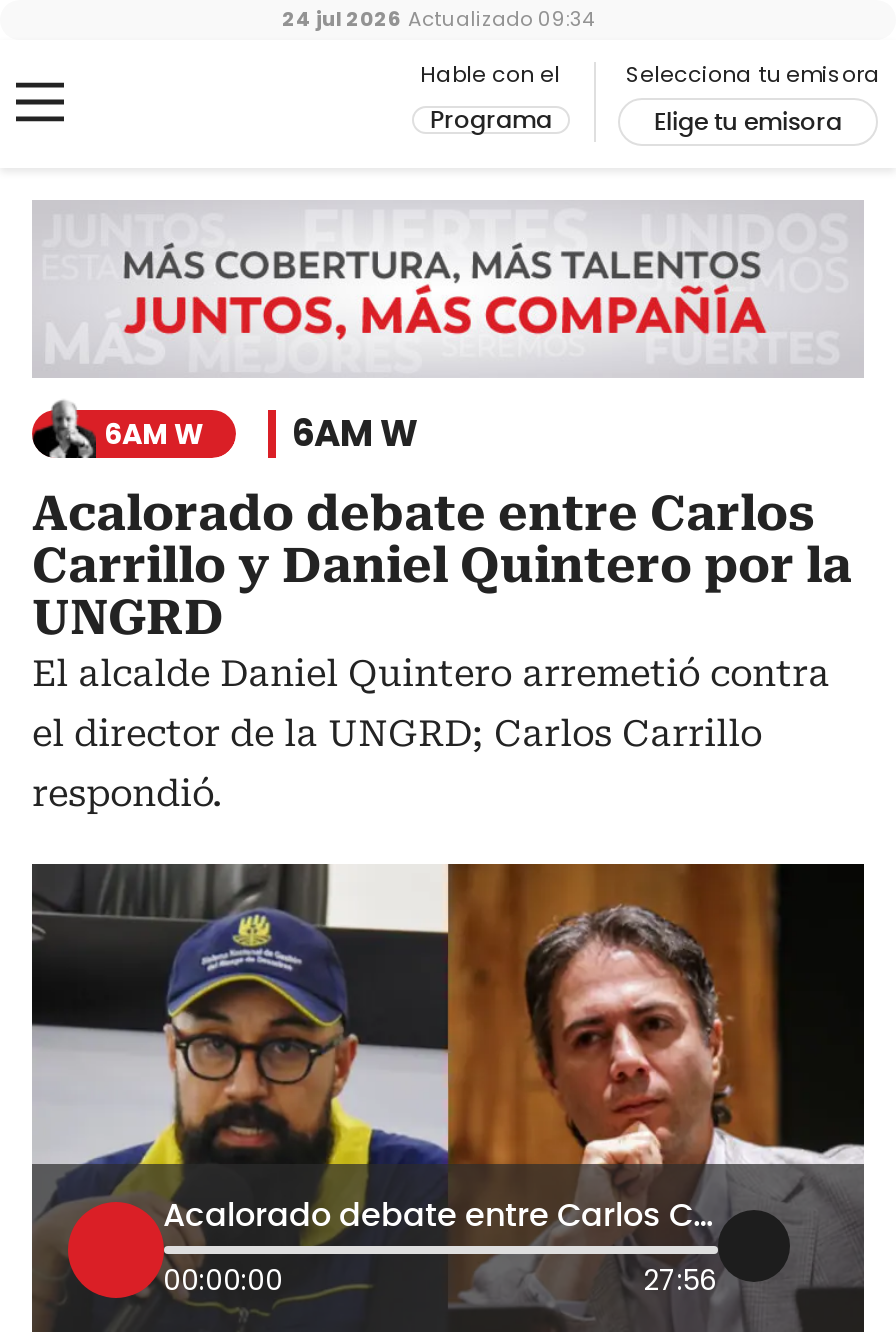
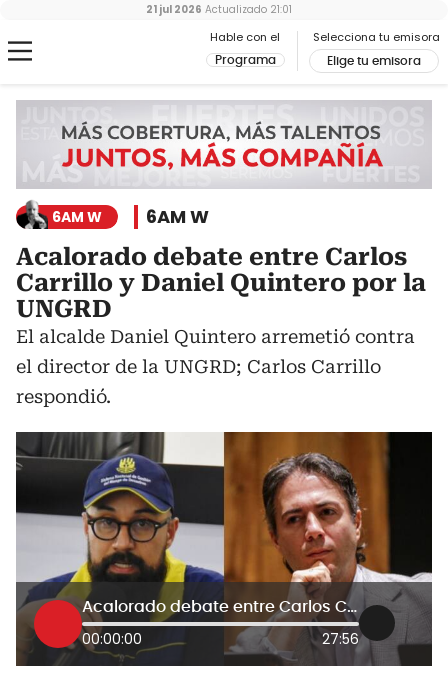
- 24 jul 2026 Actualizado 09:34
+ 21 jul 2026 Actualizado 21:01
